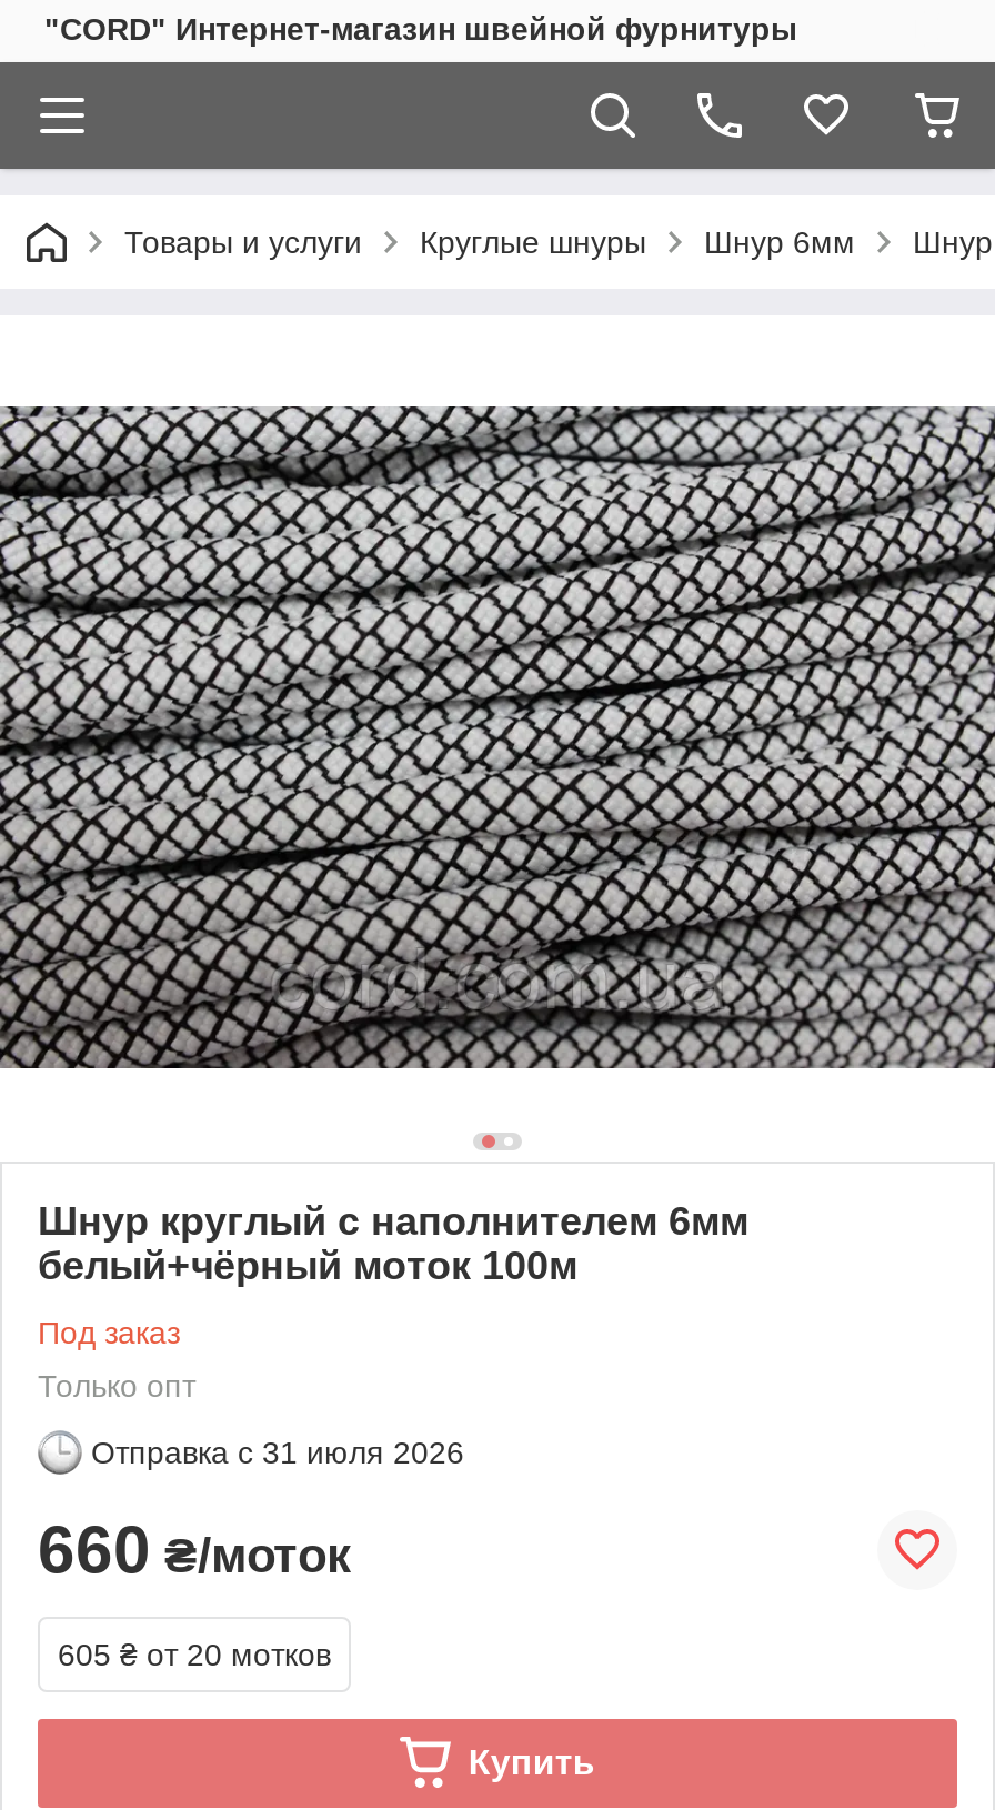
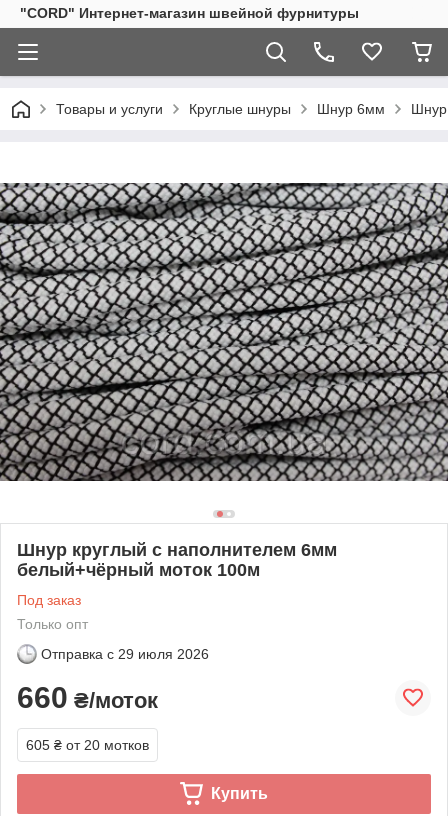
- Отправка с 31 июля 2026
+ Отправка с 29 июля 2026
